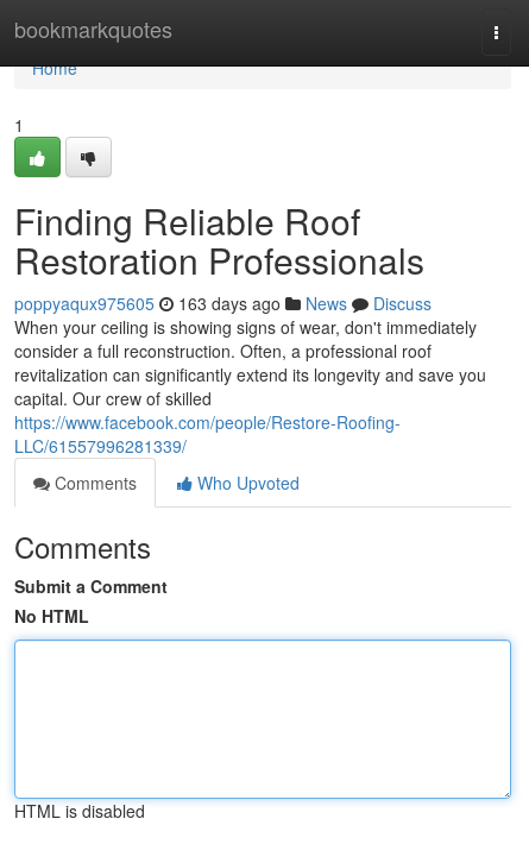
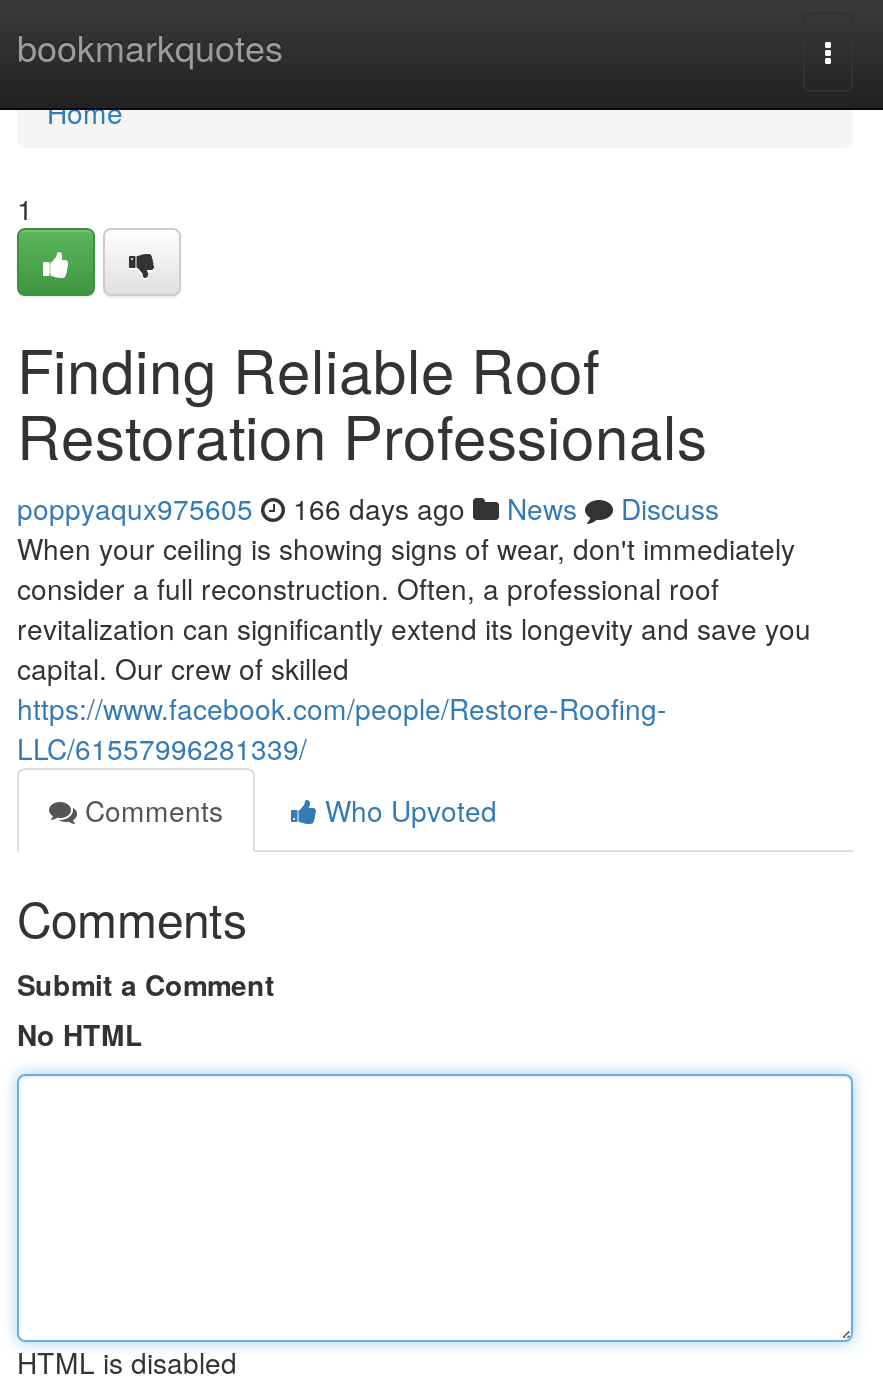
- poppyaqux975605 163 days ago News Discuss
+ poppyaqux975605 166 days ago News Discuss
